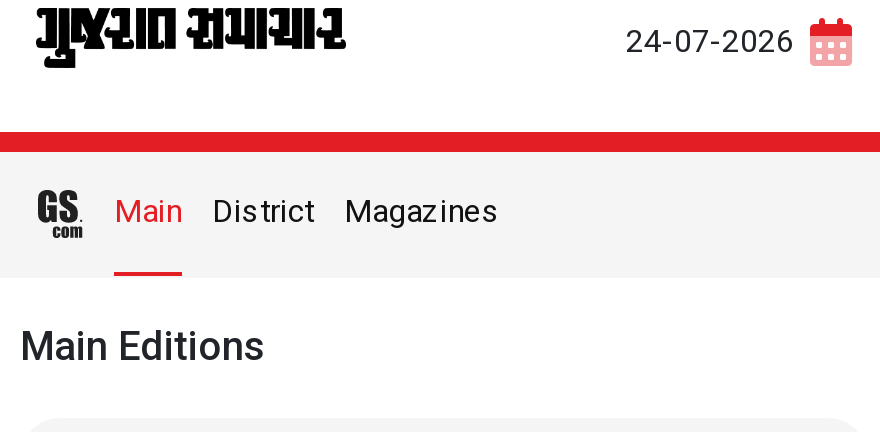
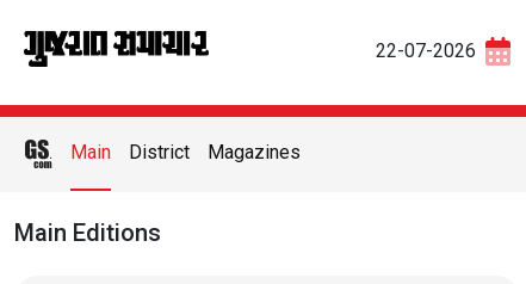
- 24-07-2026
+ 22-07-2026
